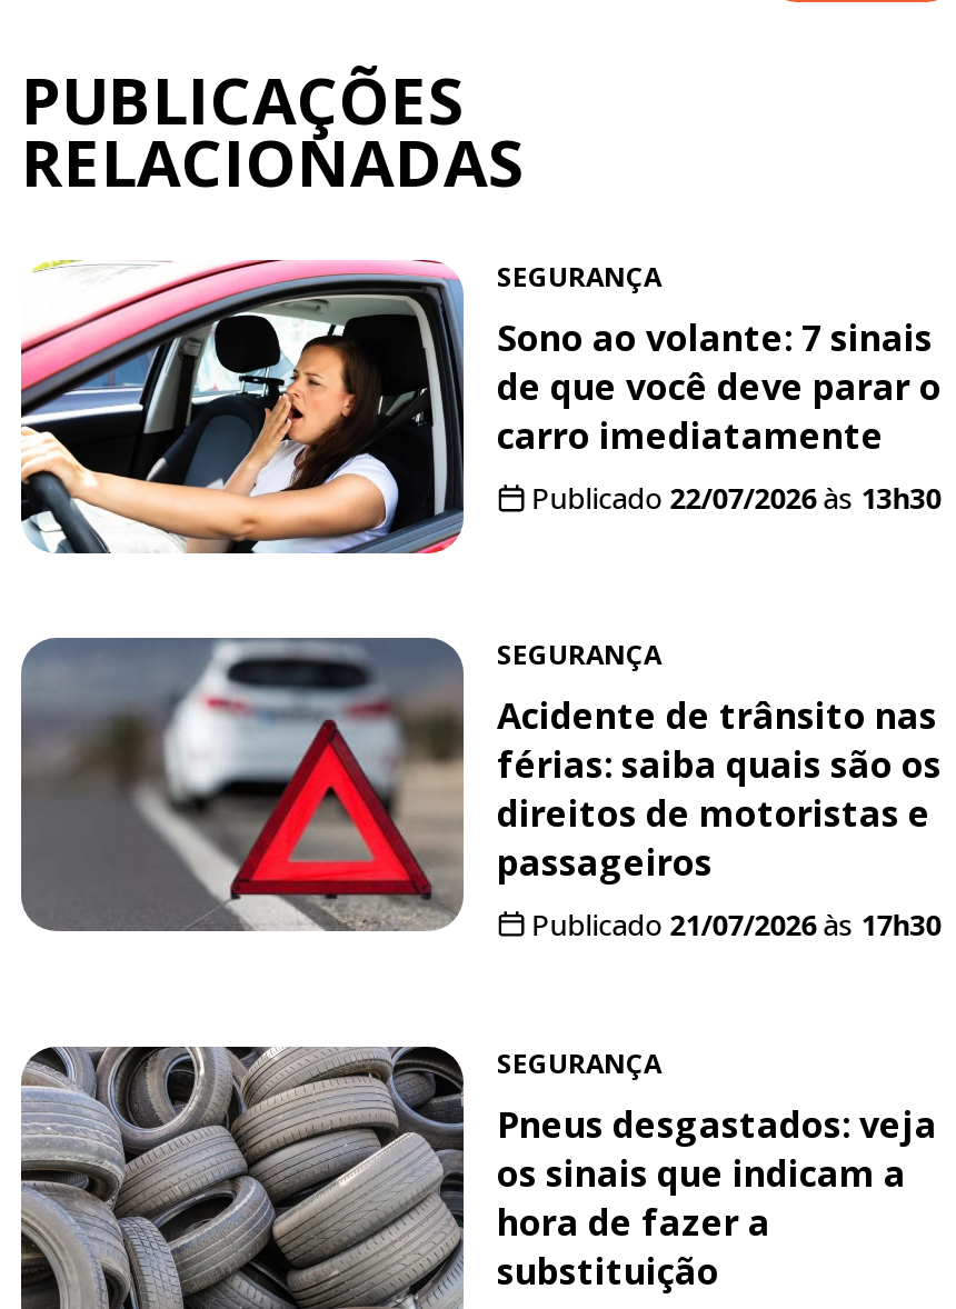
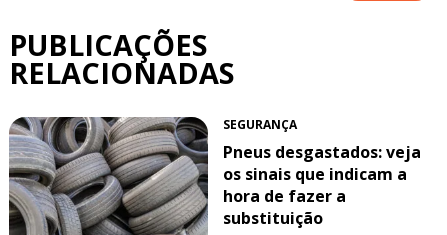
- [image]
- Sono ao volante: 7 sinais
- de que você deve parar o
- carro imediatamente
- Publicado 22/07/2026às 13h30

- [image]
- SEGURANÇA
- Acidente de trânsito nas
- férias: saiba quais são os
- direitos de motoristas e
- passageiros
- Publicado 21/07/2026às 17h30
- SEGURANÇA
